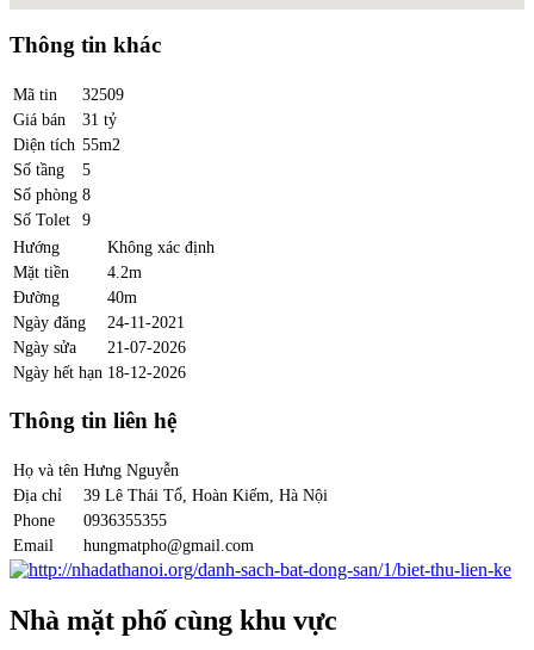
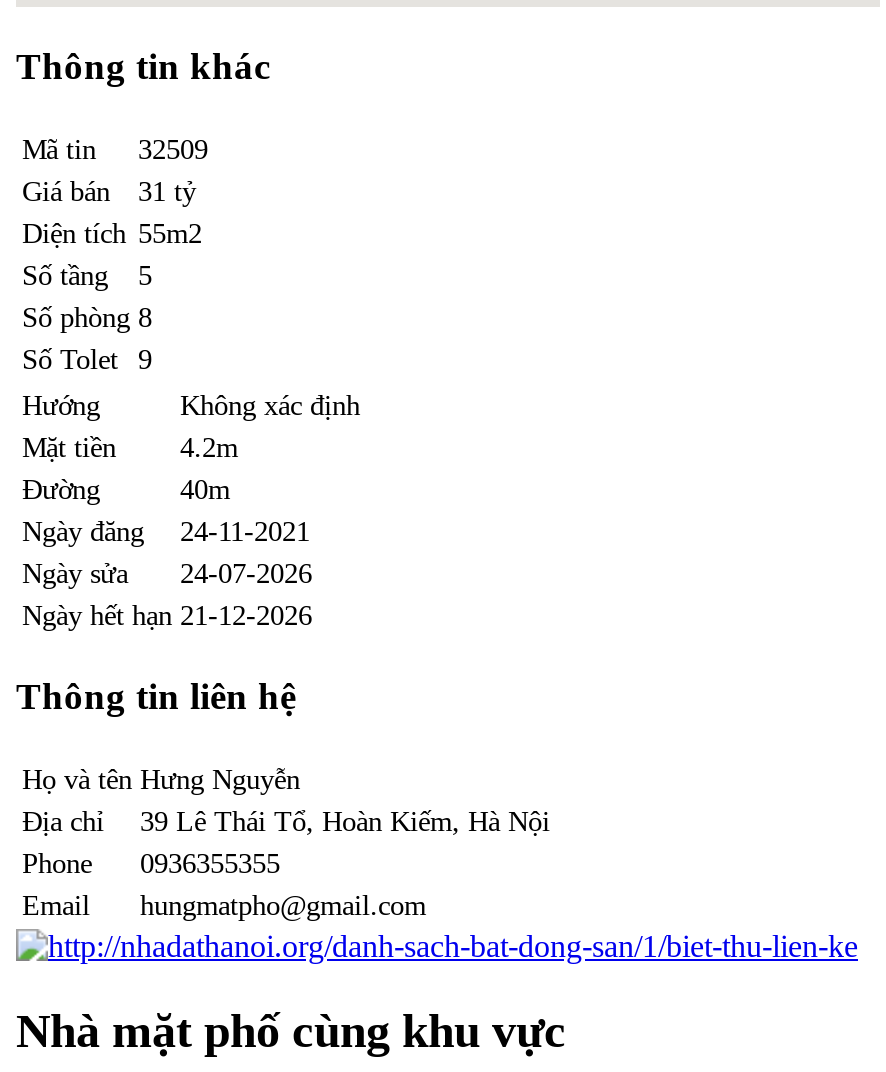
- Ngày sửa 21-07-2026
+ Ngày sửa 24-07-2026

- Ngày hết hạn 18-12-2026
+ Ngày hết hạn 21-12-2026
